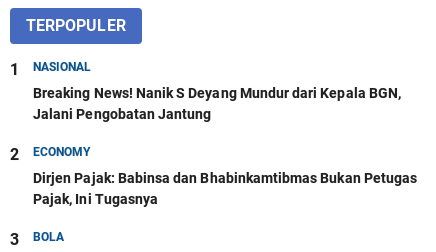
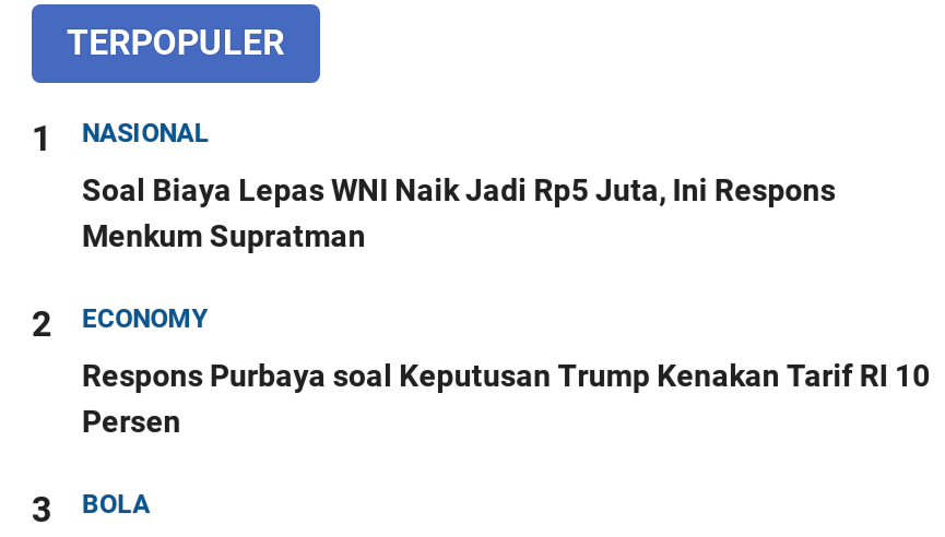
- Breaking News! Nanik S Deyang Mundur dari Kepala BGN,
- Jalani Pengobatan Jantung
+ Soal Biaya Lepas WNI Naik Jadi Rp5 Juta, Ini Respons
+ Menkum Supratman

- Dirjen Pajak: Babinsa dan Bhabinkamtibmas Bukan Petugas
- Pajak, Ini Tugasnya
+ Respons Purbaya soal Keputusan Trump Kenakan Tarif RI 10
+ Persen
